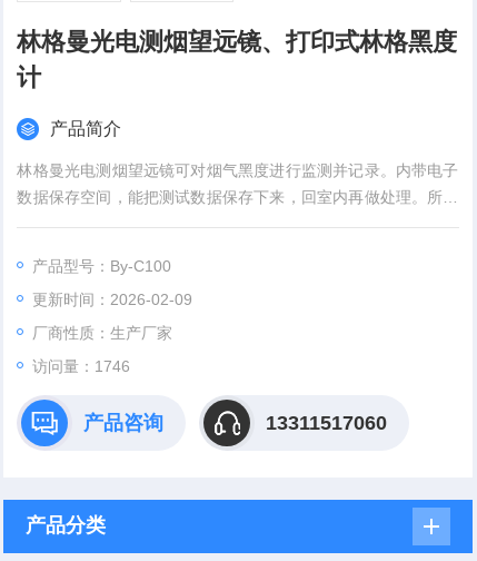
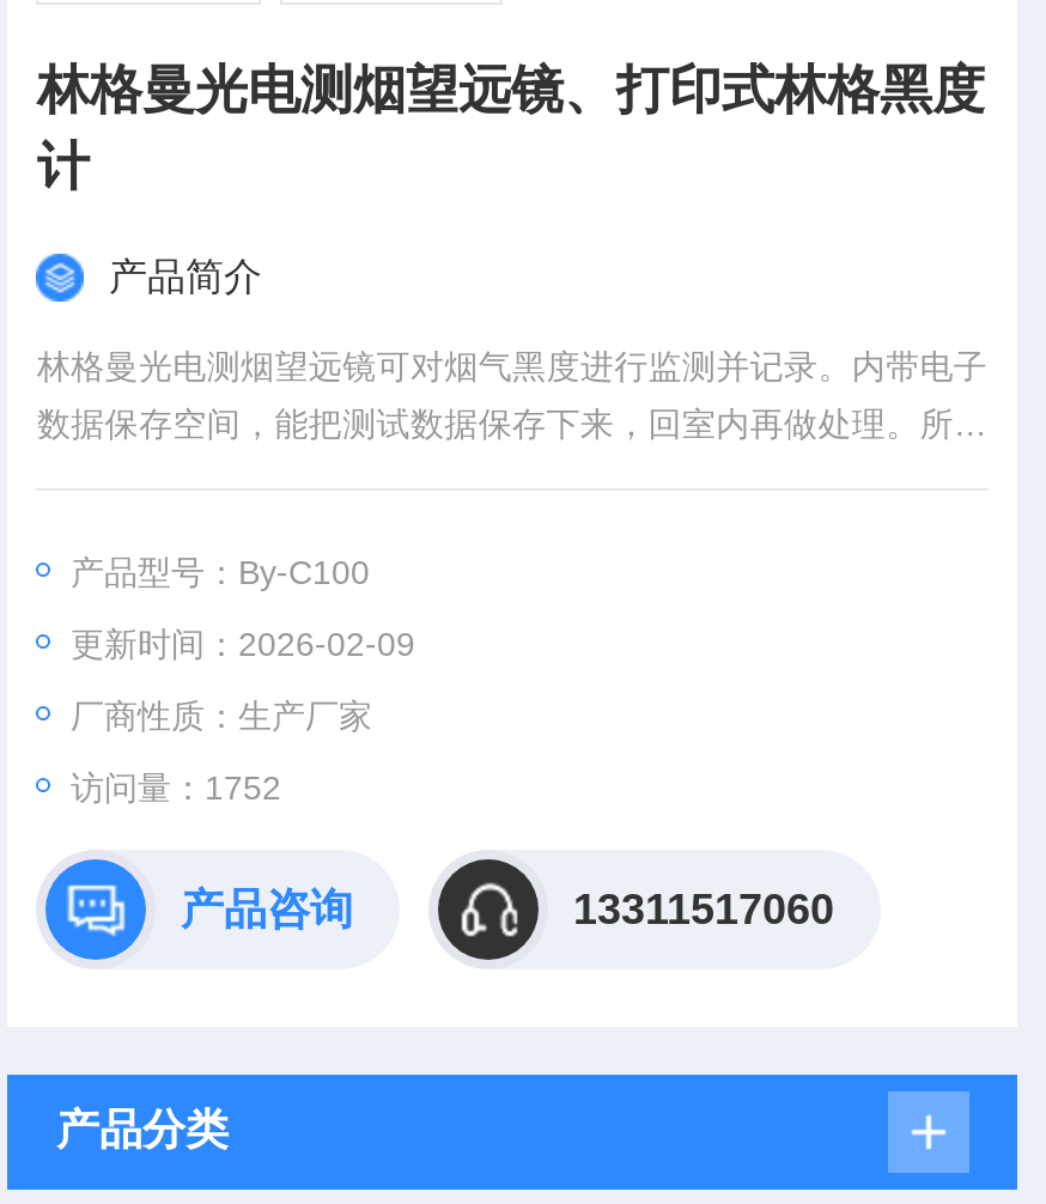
- 访问量：1746
+ 访问量：1752
